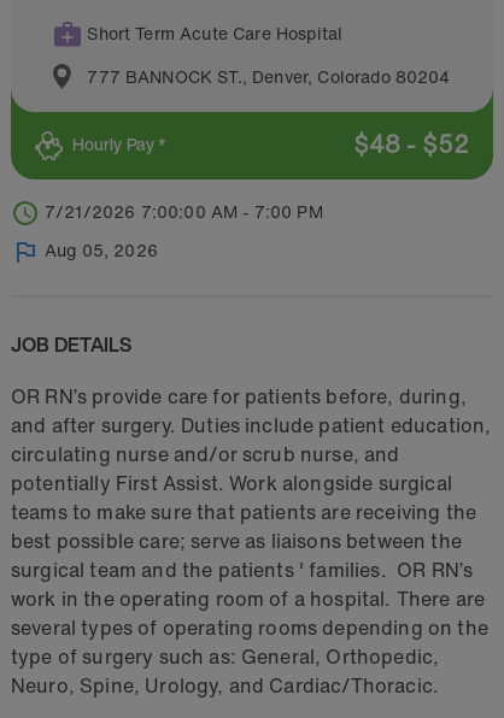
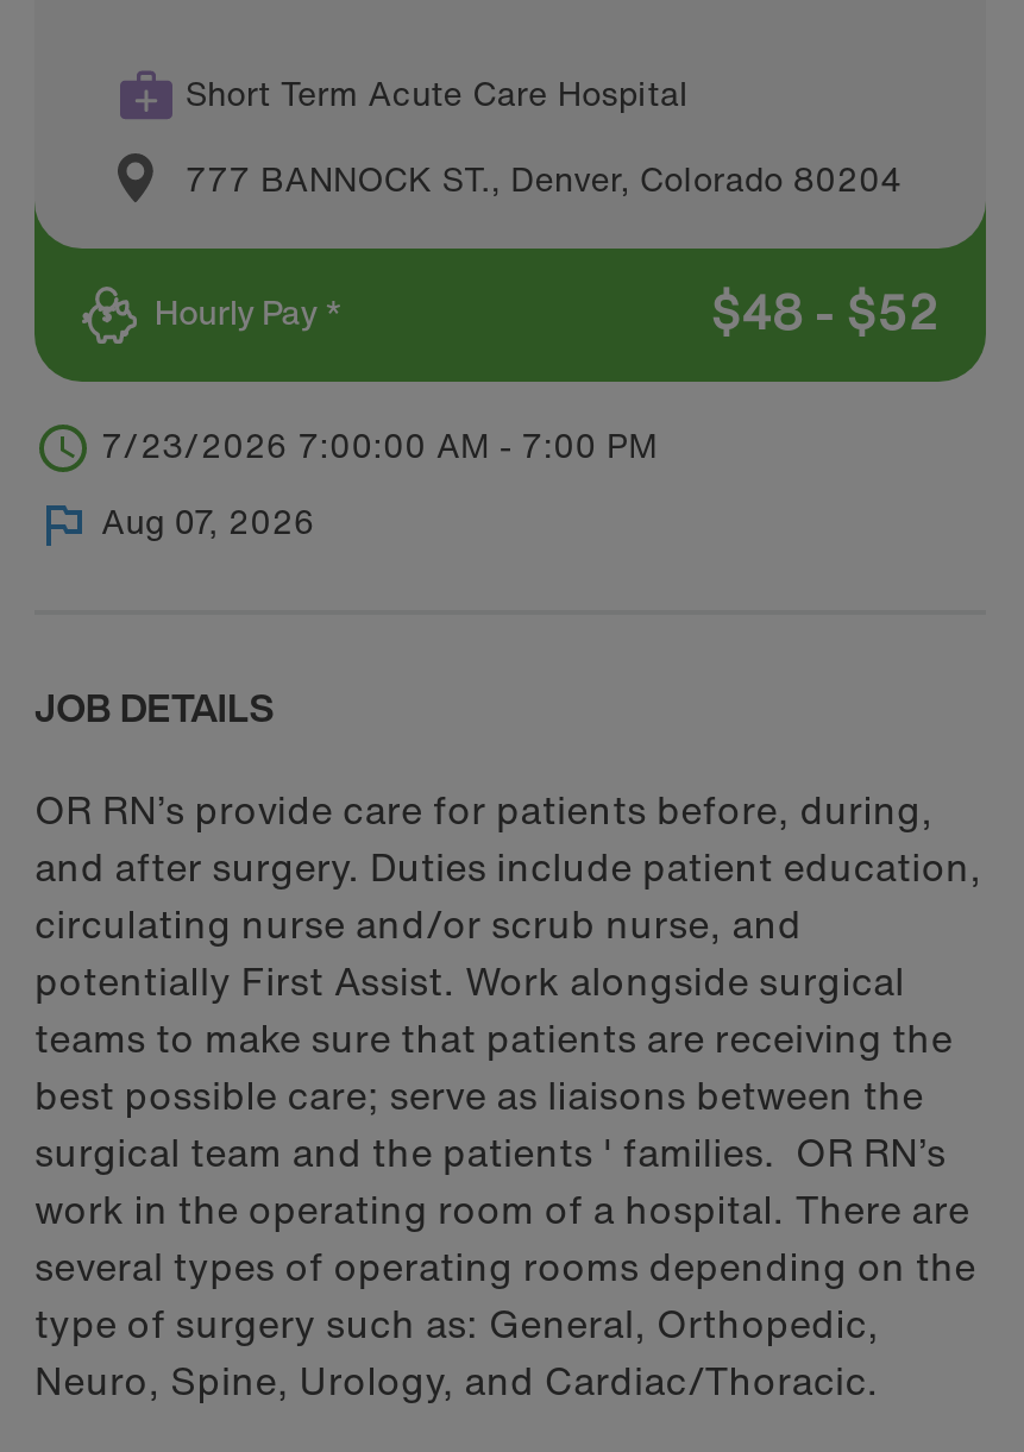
- 7/21/2026 7:00:00 AM - 7:00 PM
+ 7/23/2026 7:00:00 AM - 7:00 PM

- Aug 05, 2026
+ Aug 07, 2026
